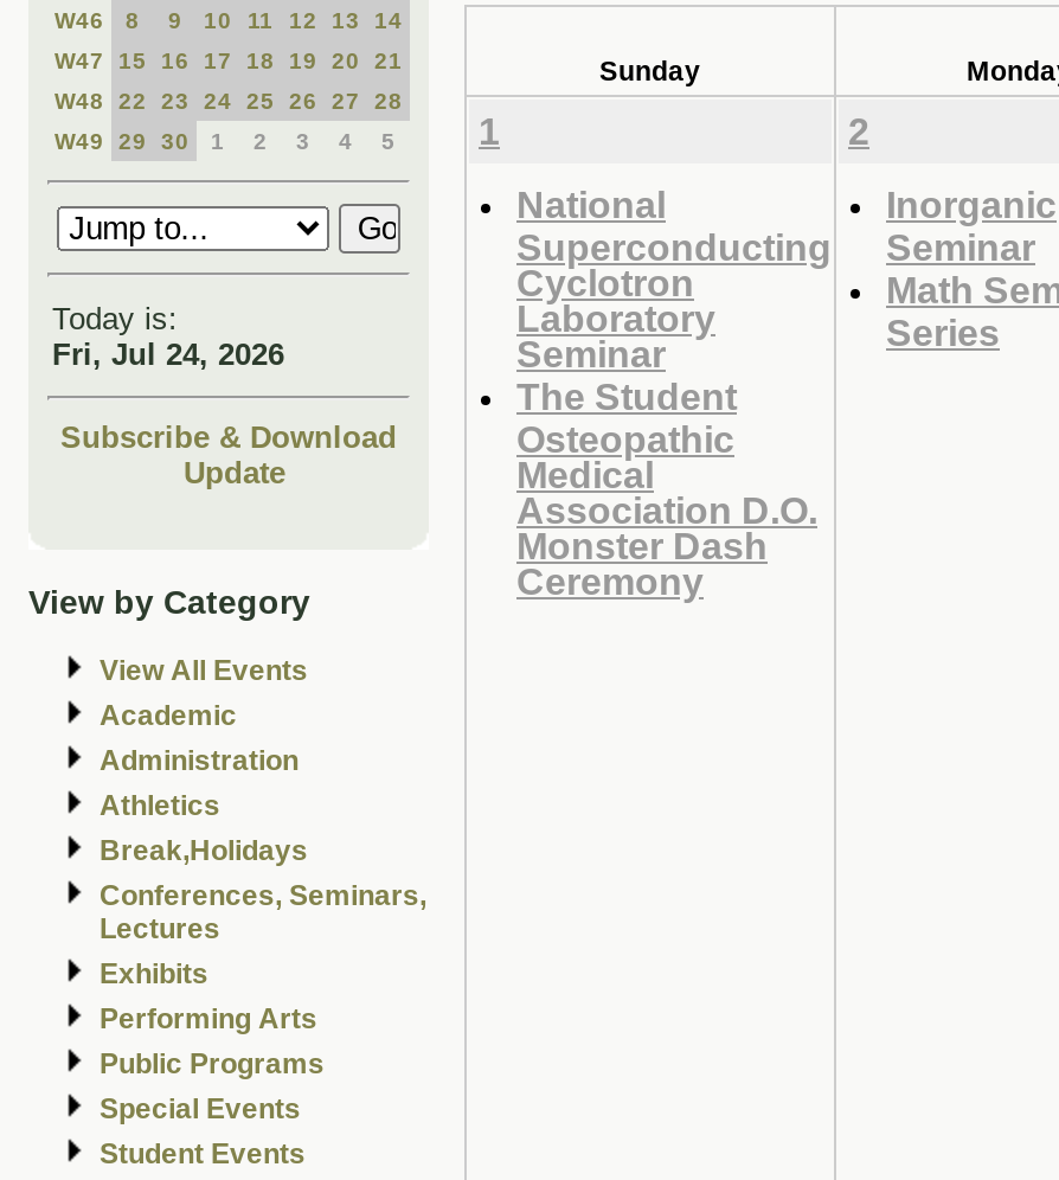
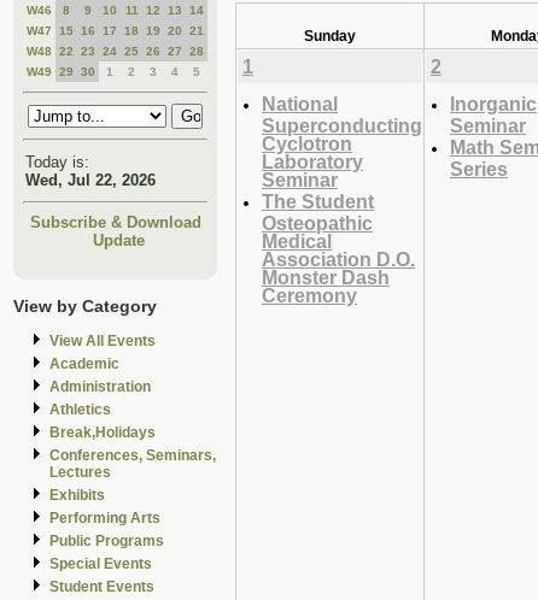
- Fri, Jul 24, 2026
+ Wed, Jul 22, 2026
